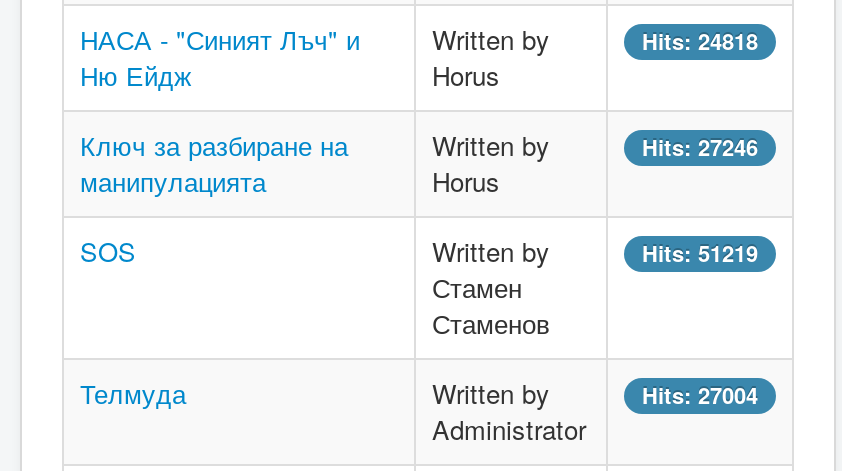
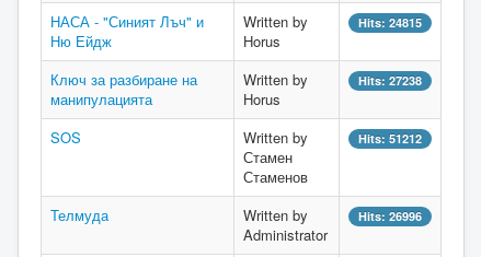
- Hits: 24818
+ Hits: 24815

- Hits: 27246
+ Hits: 27238

- Hits: 51219
+ Hits: 51212

- Hits: 27004
+ Hits: 26996
